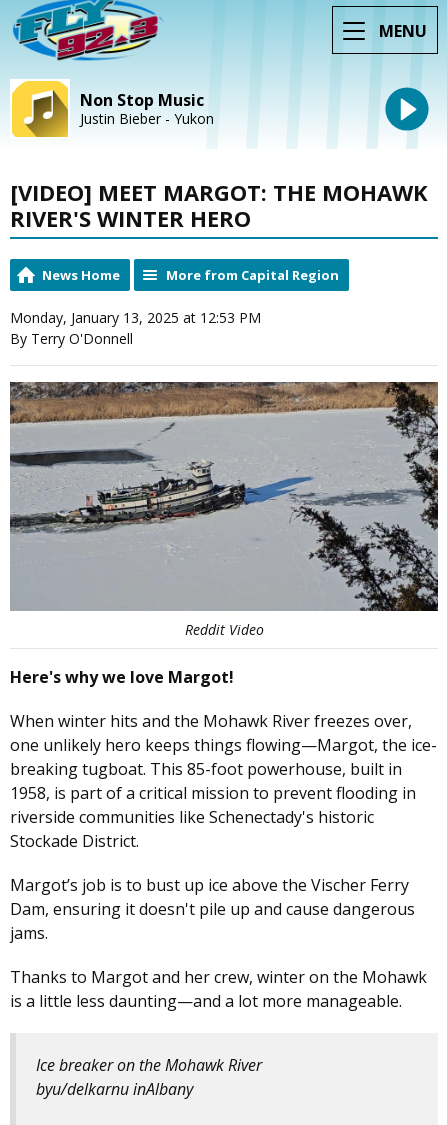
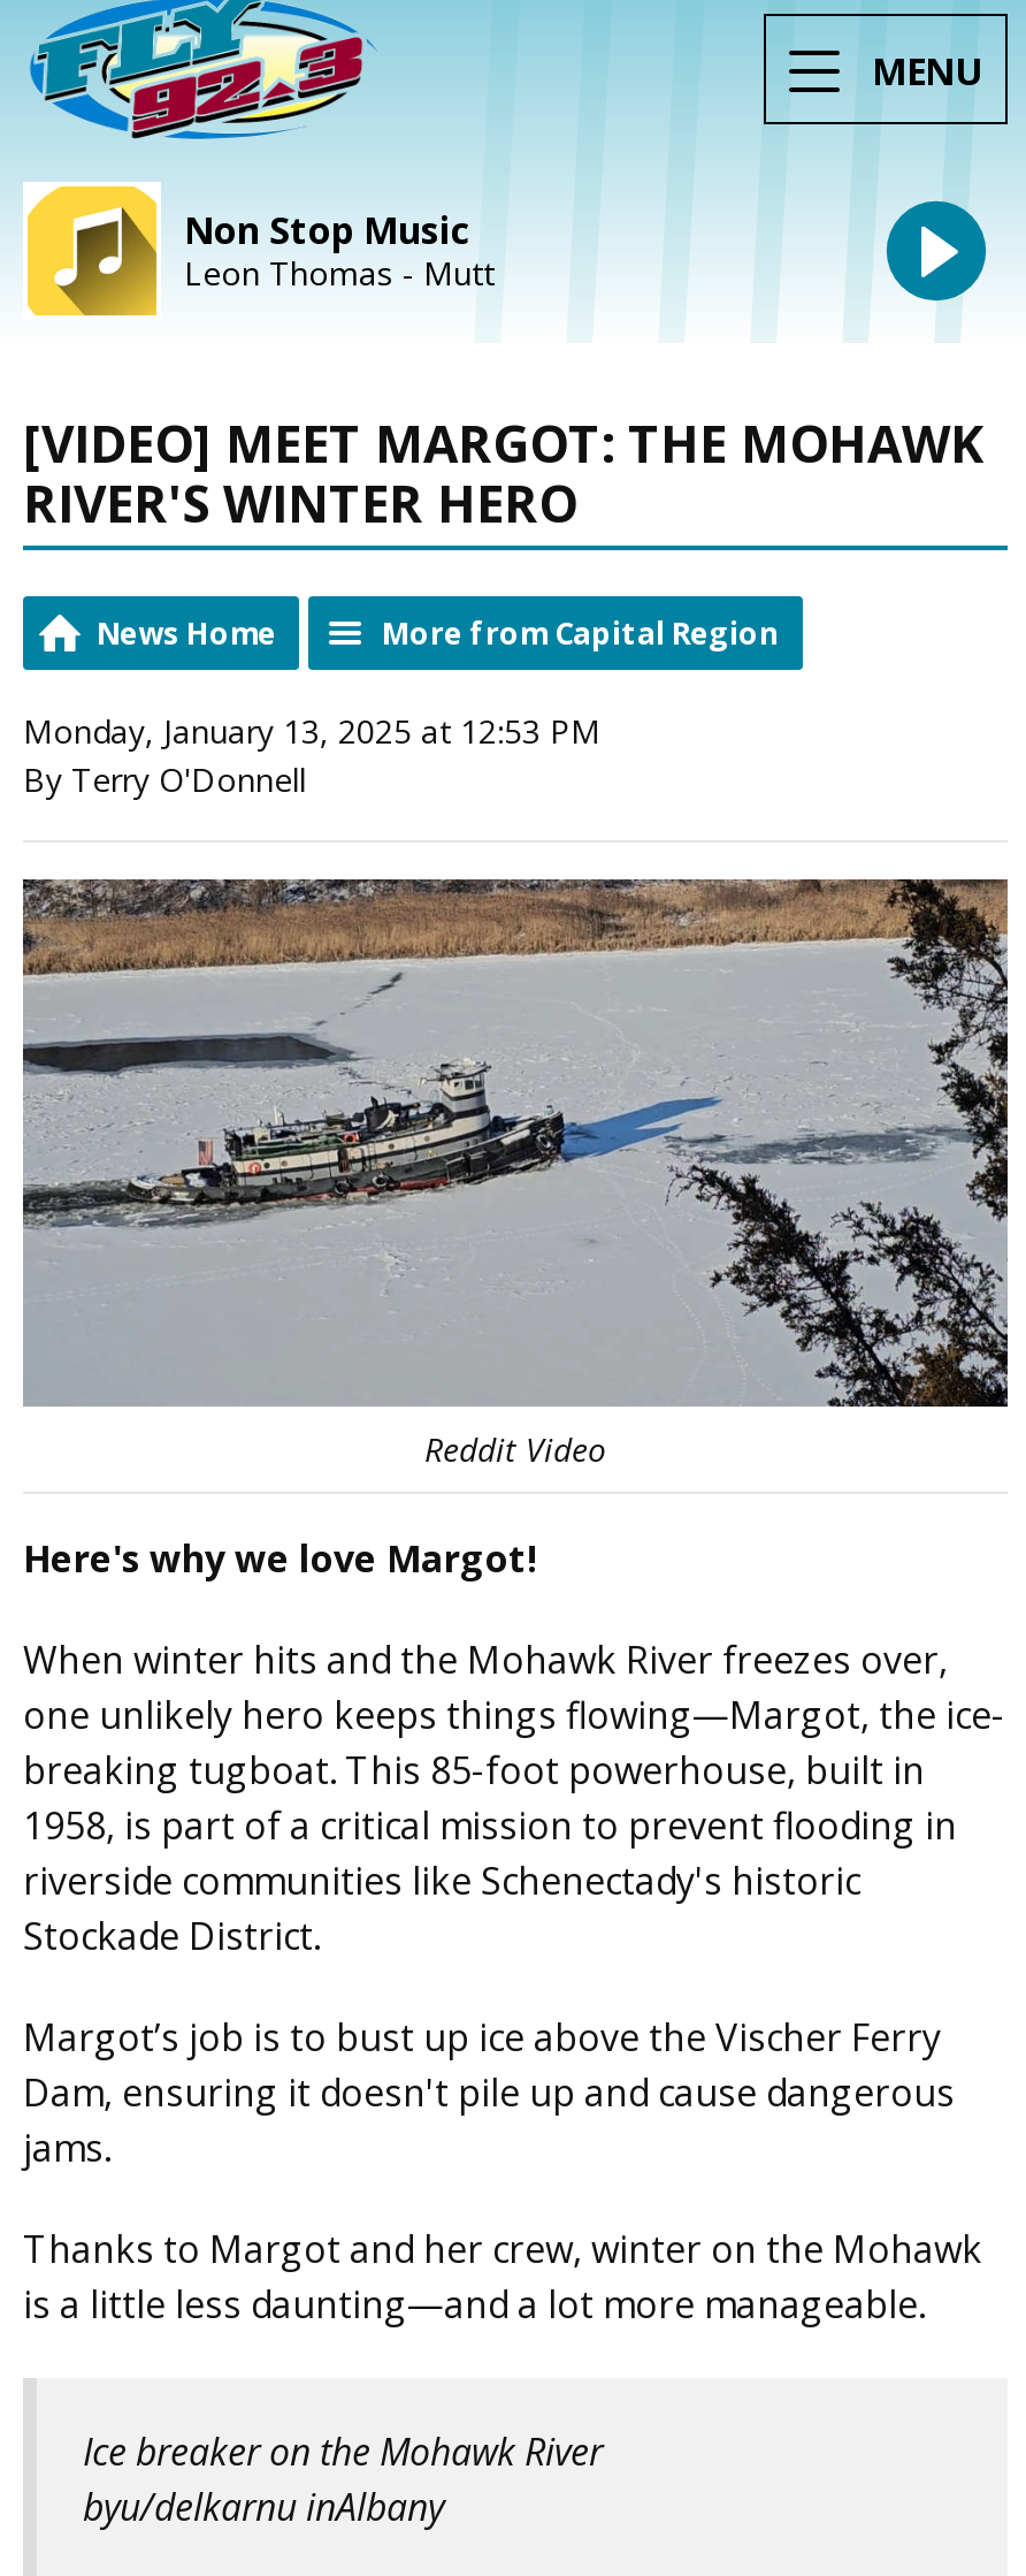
- Justin Bieber - Yukon
+ Leon Thomas - Mutt
